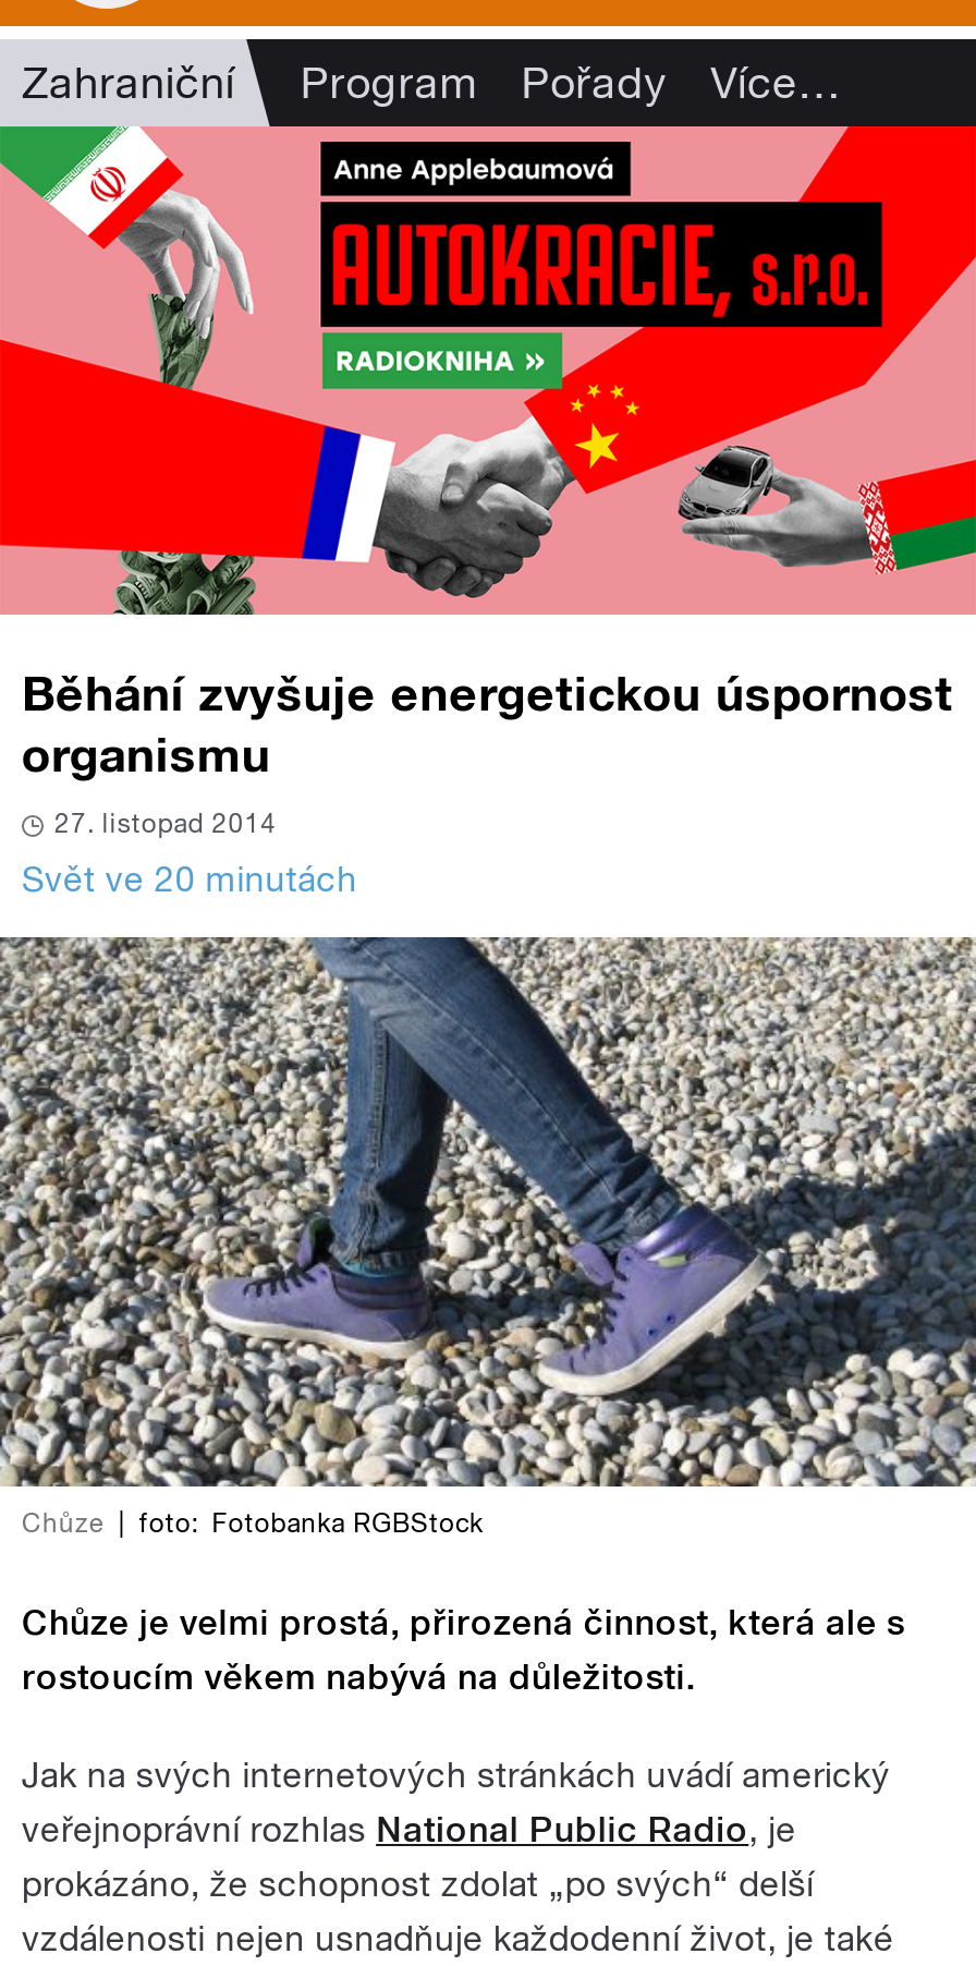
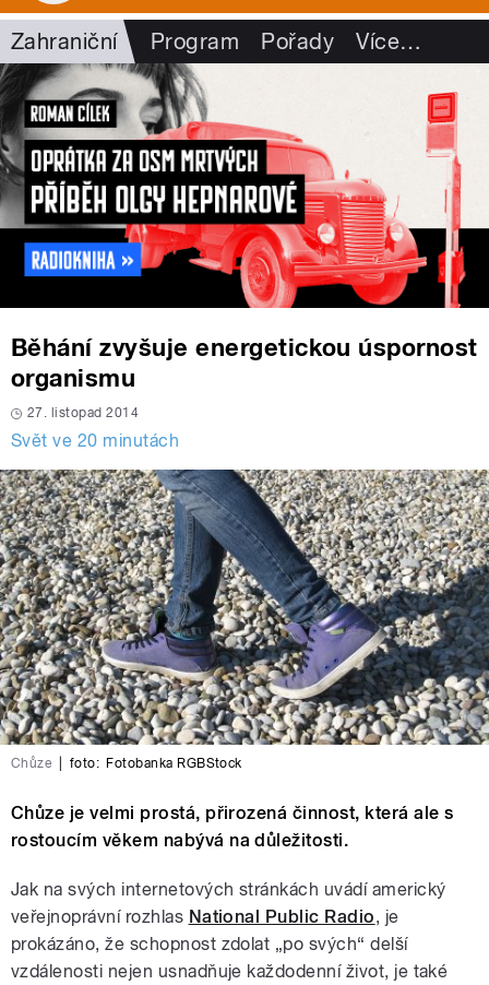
- [image]
+ [image]
